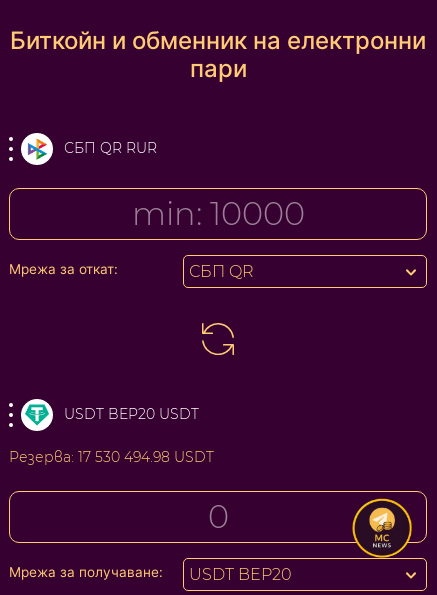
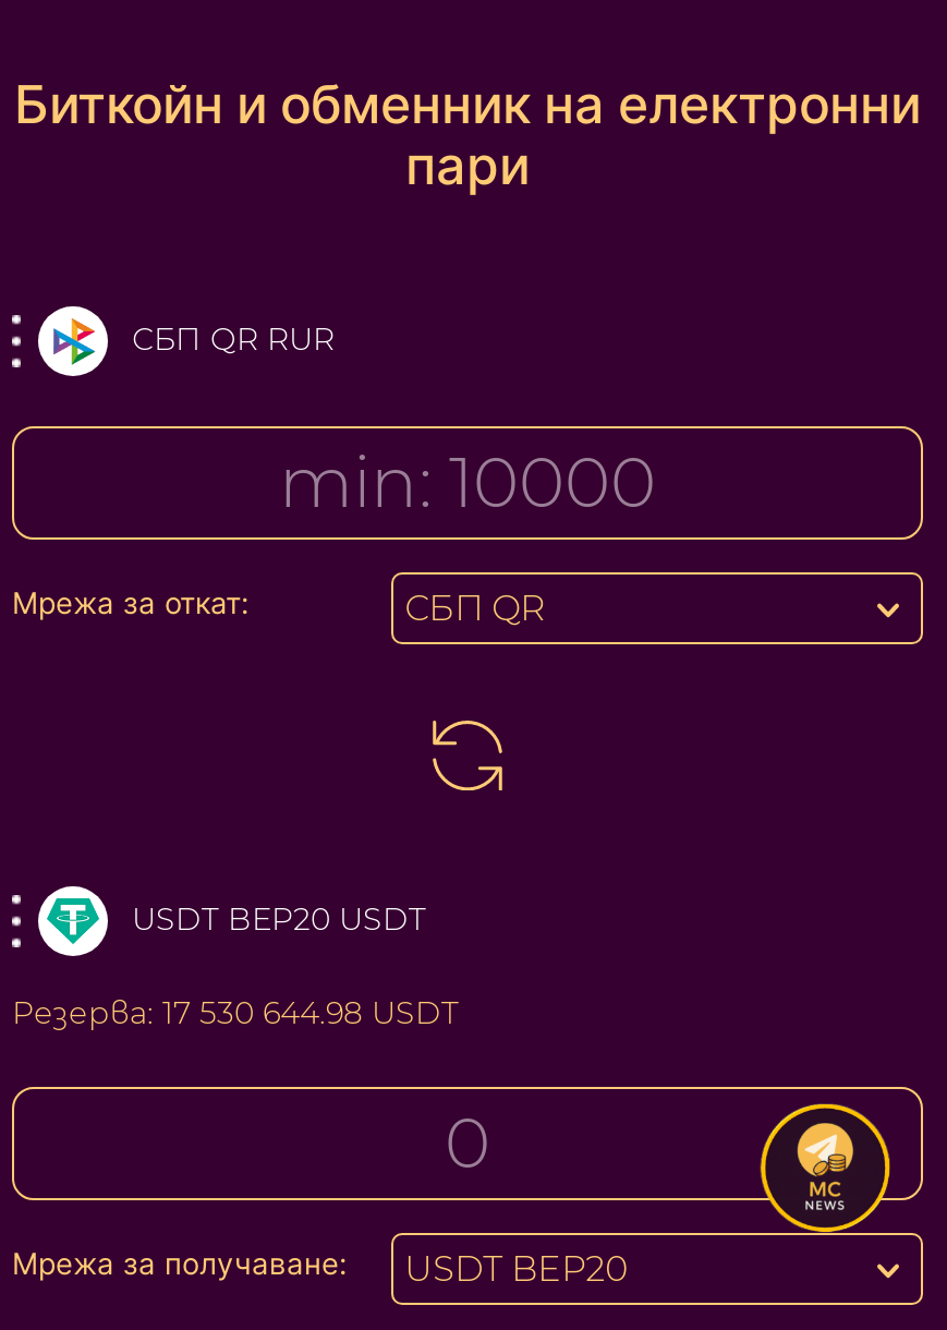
- Резерва: 17 530 494.98 USDT
+ Резерва: 17 530 644.98 USDT
